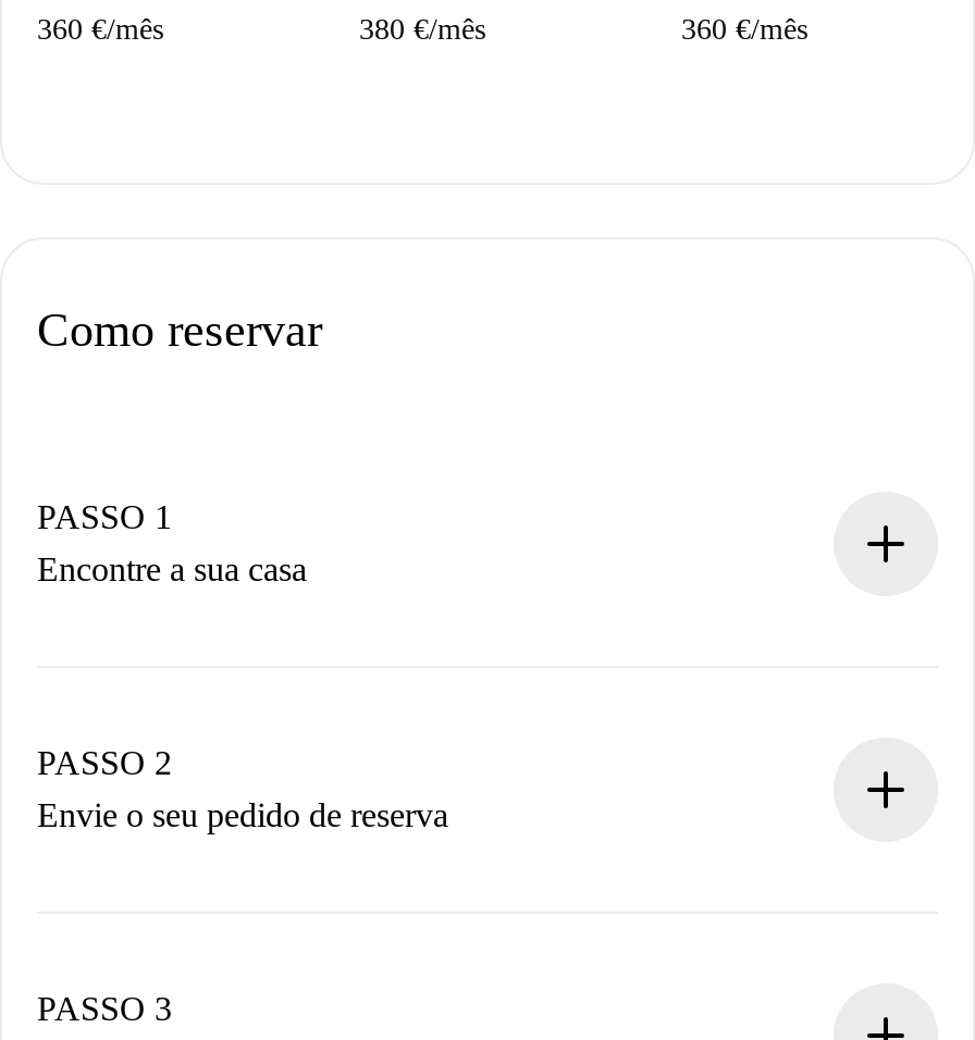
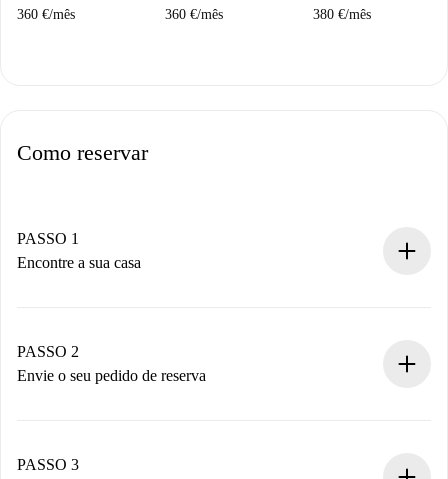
- 380 €/mês
+ 360 €/mês

- 360 €/mês
+ 380 €/mês
